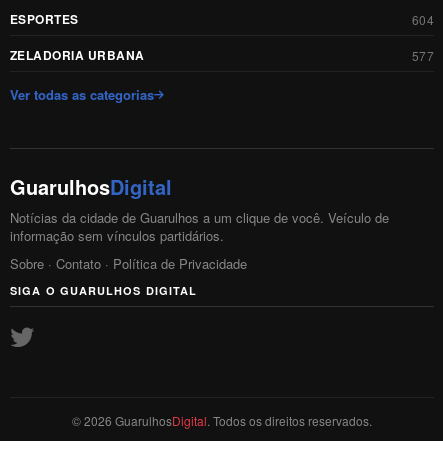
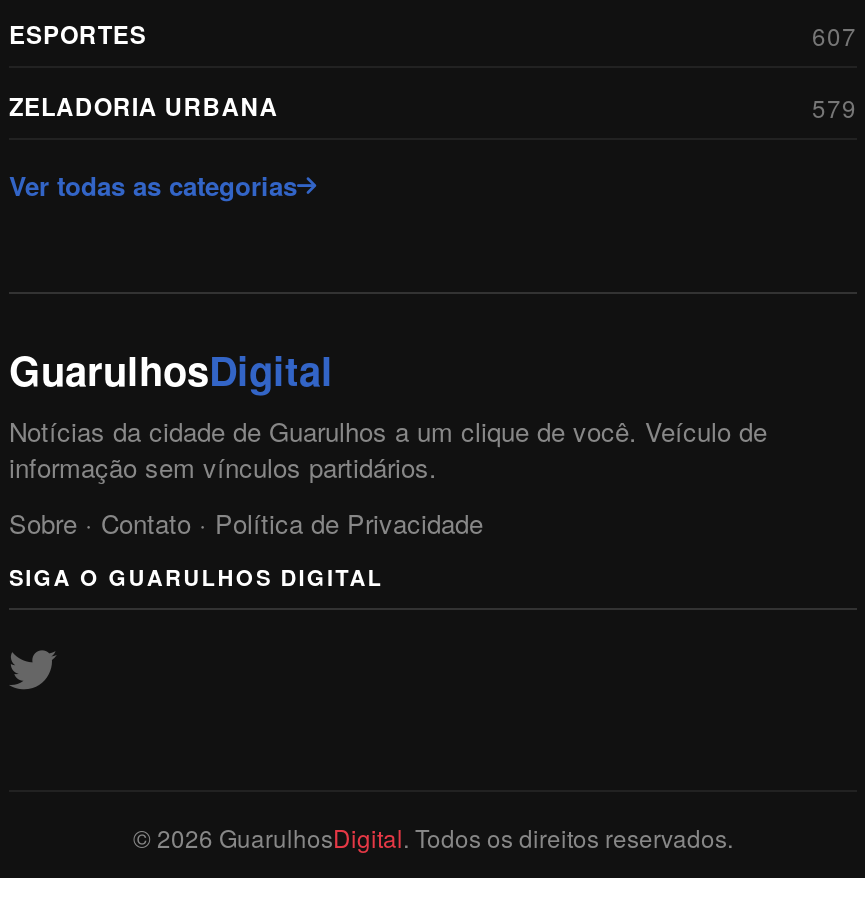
- 604
+ 607

- 577
+ 579
